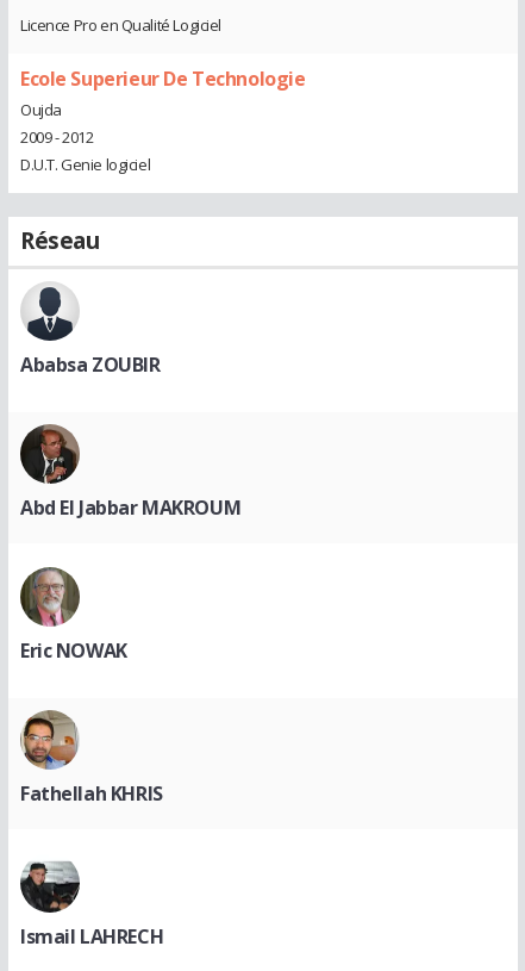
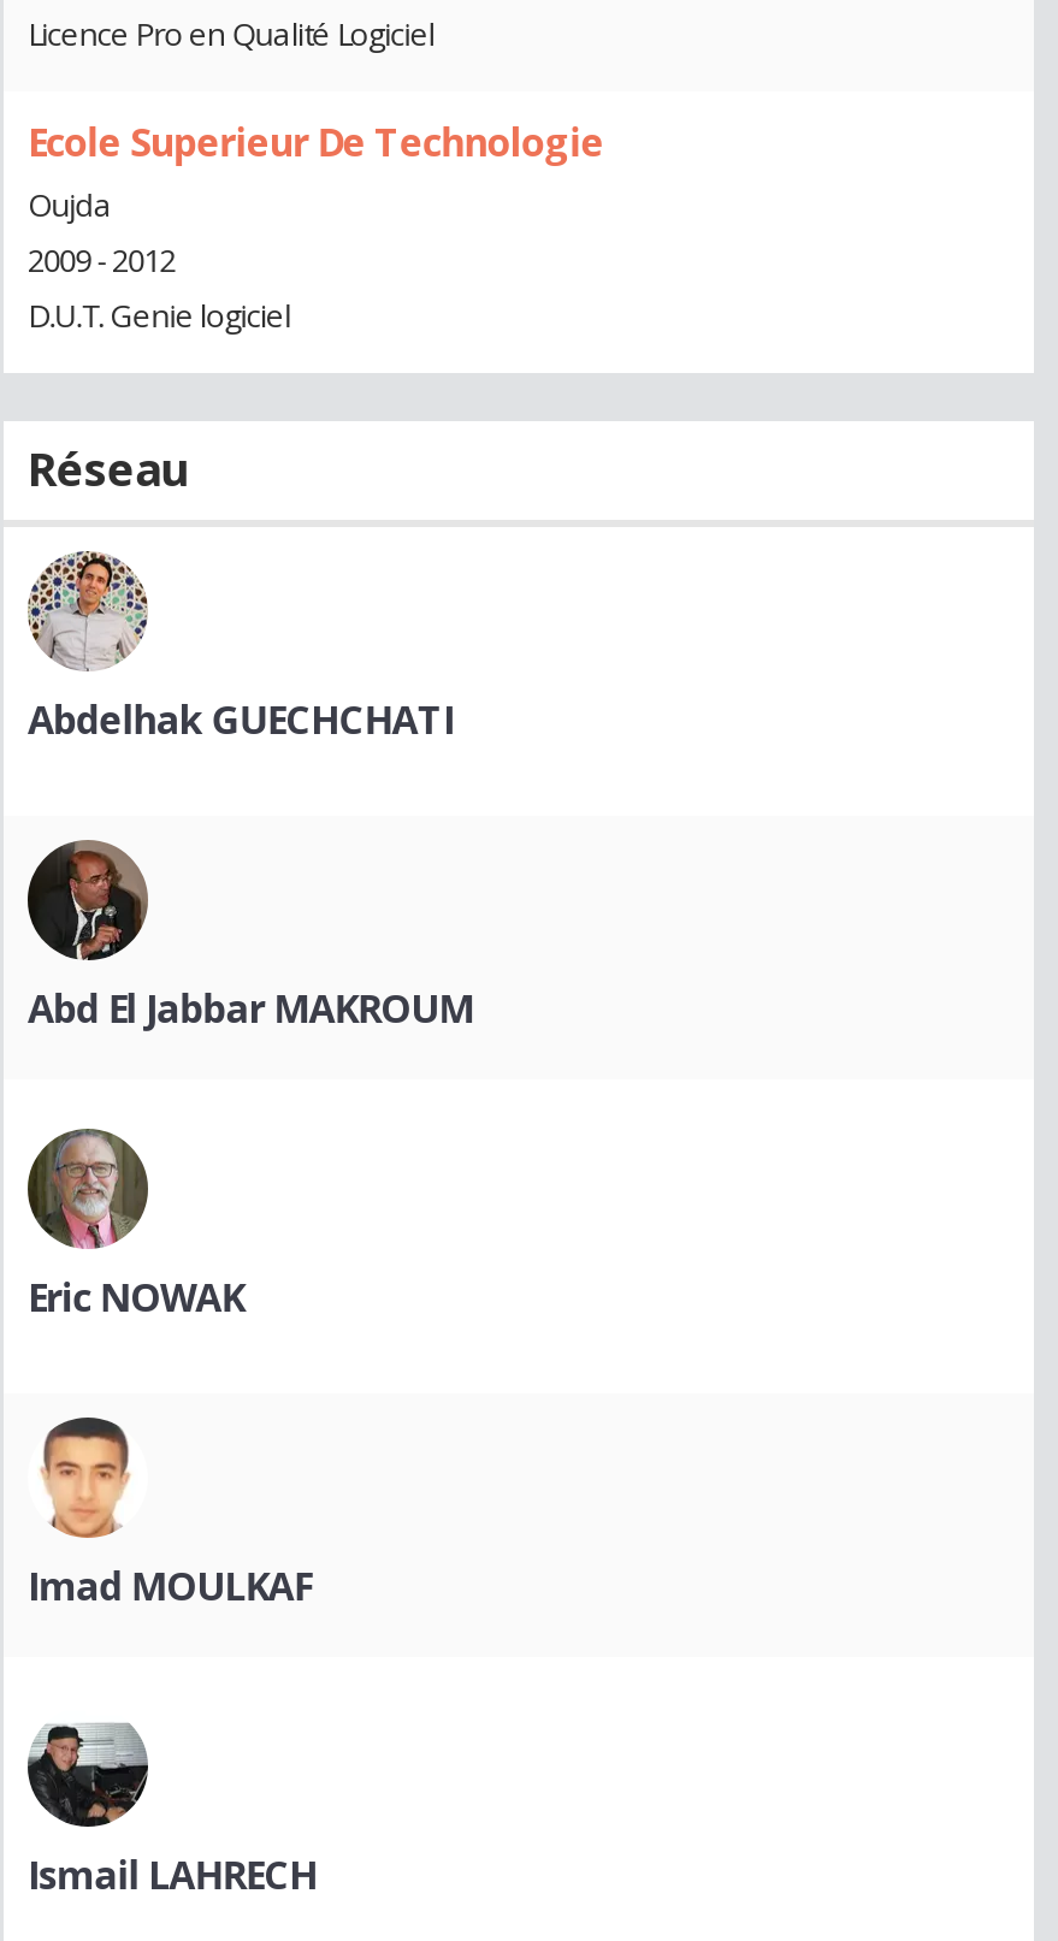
- [image]
- Ababsa ZOUBIR
+ [image]
+ Abdelhak GUECHCHATI

- [image]
- Fathellah KHRIS
+ [image]
+ Imad MOULKAF
